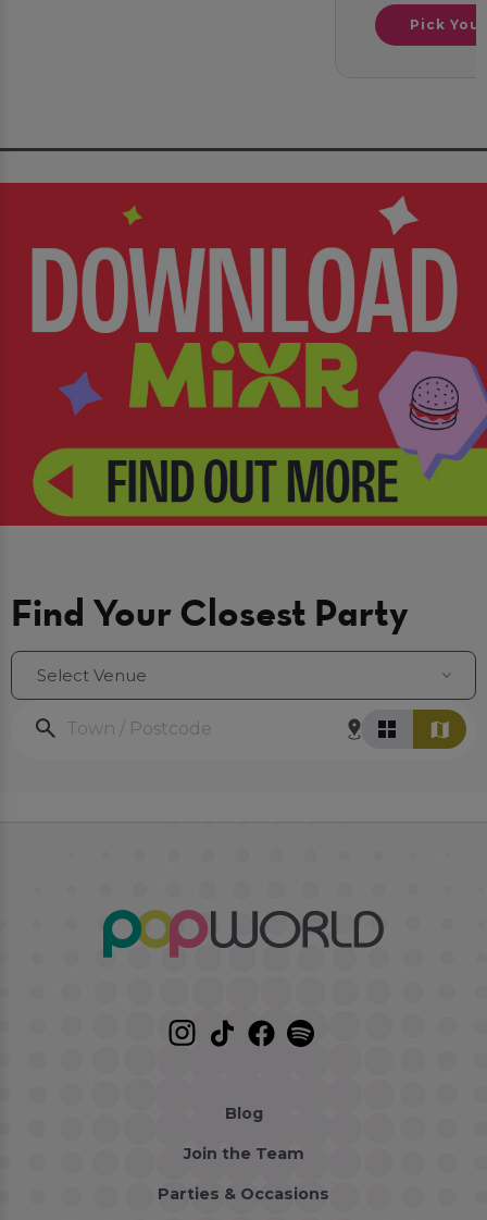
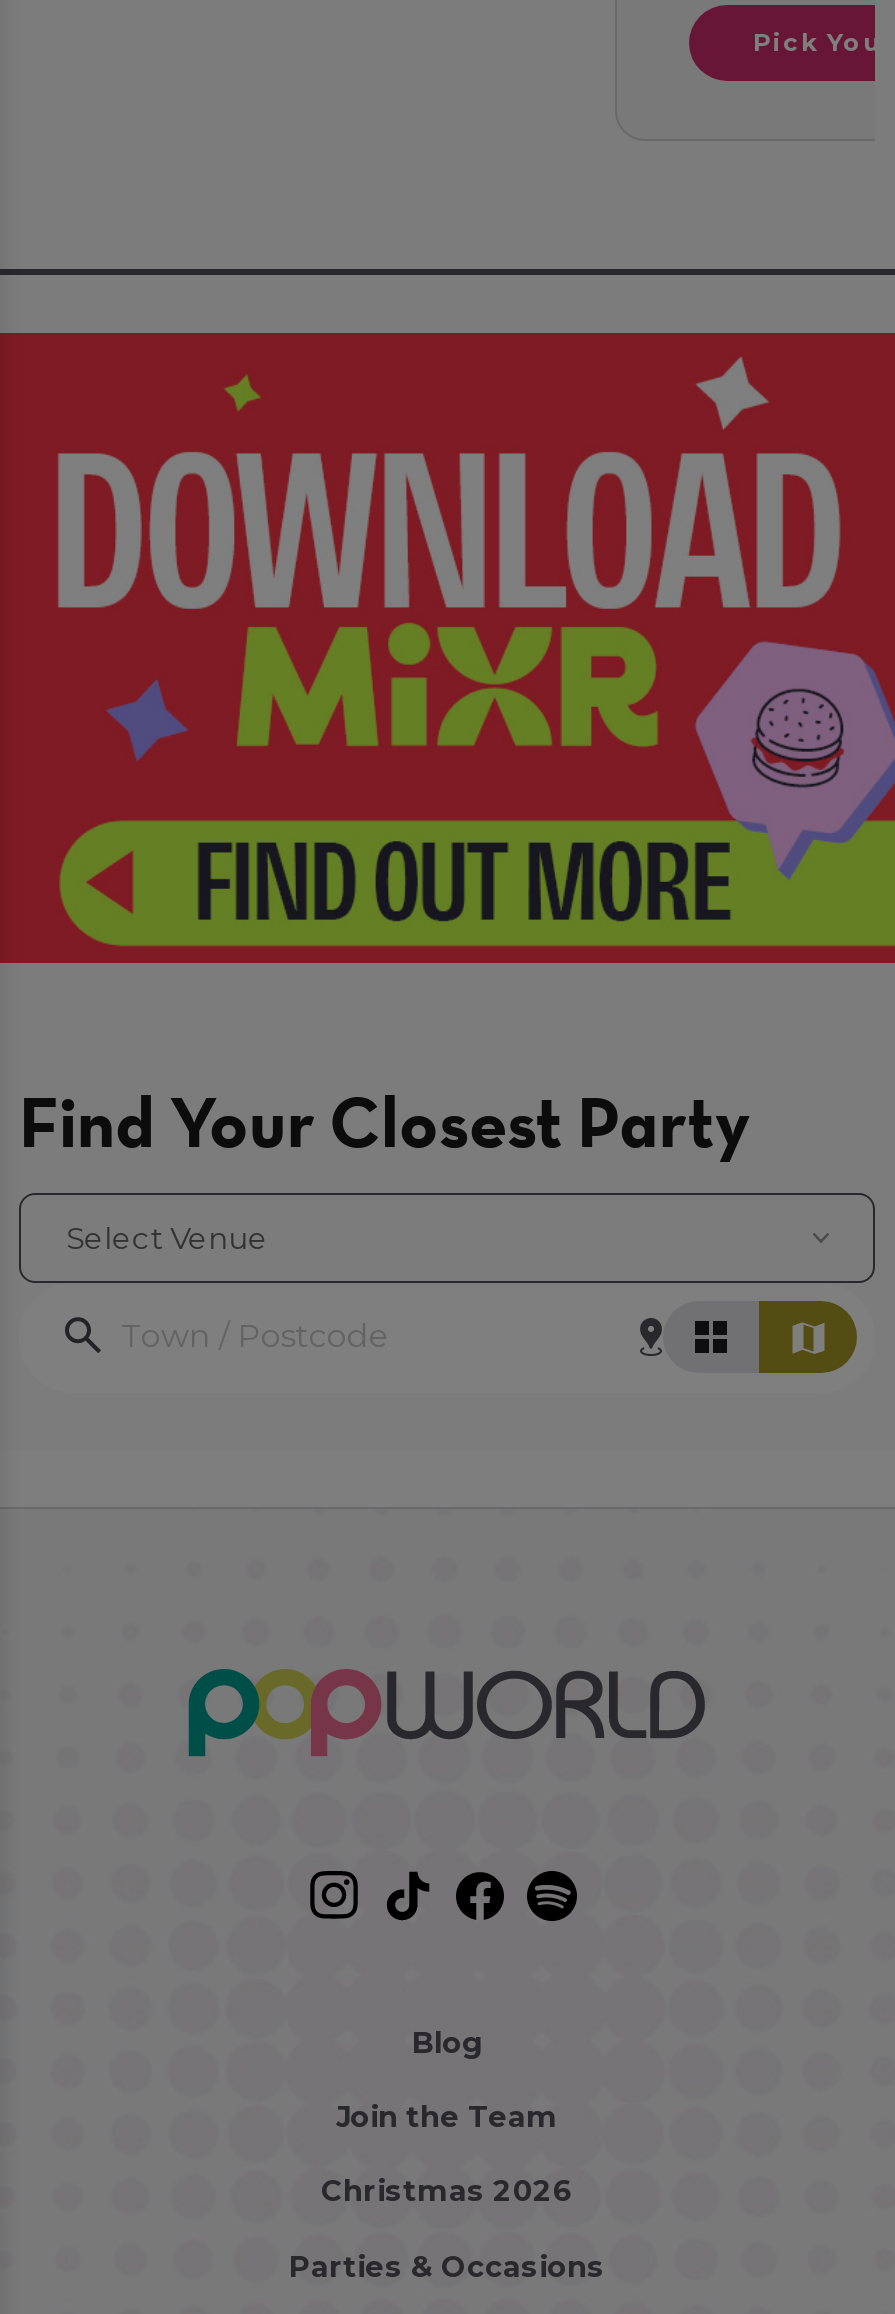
+ Christmas 2026
